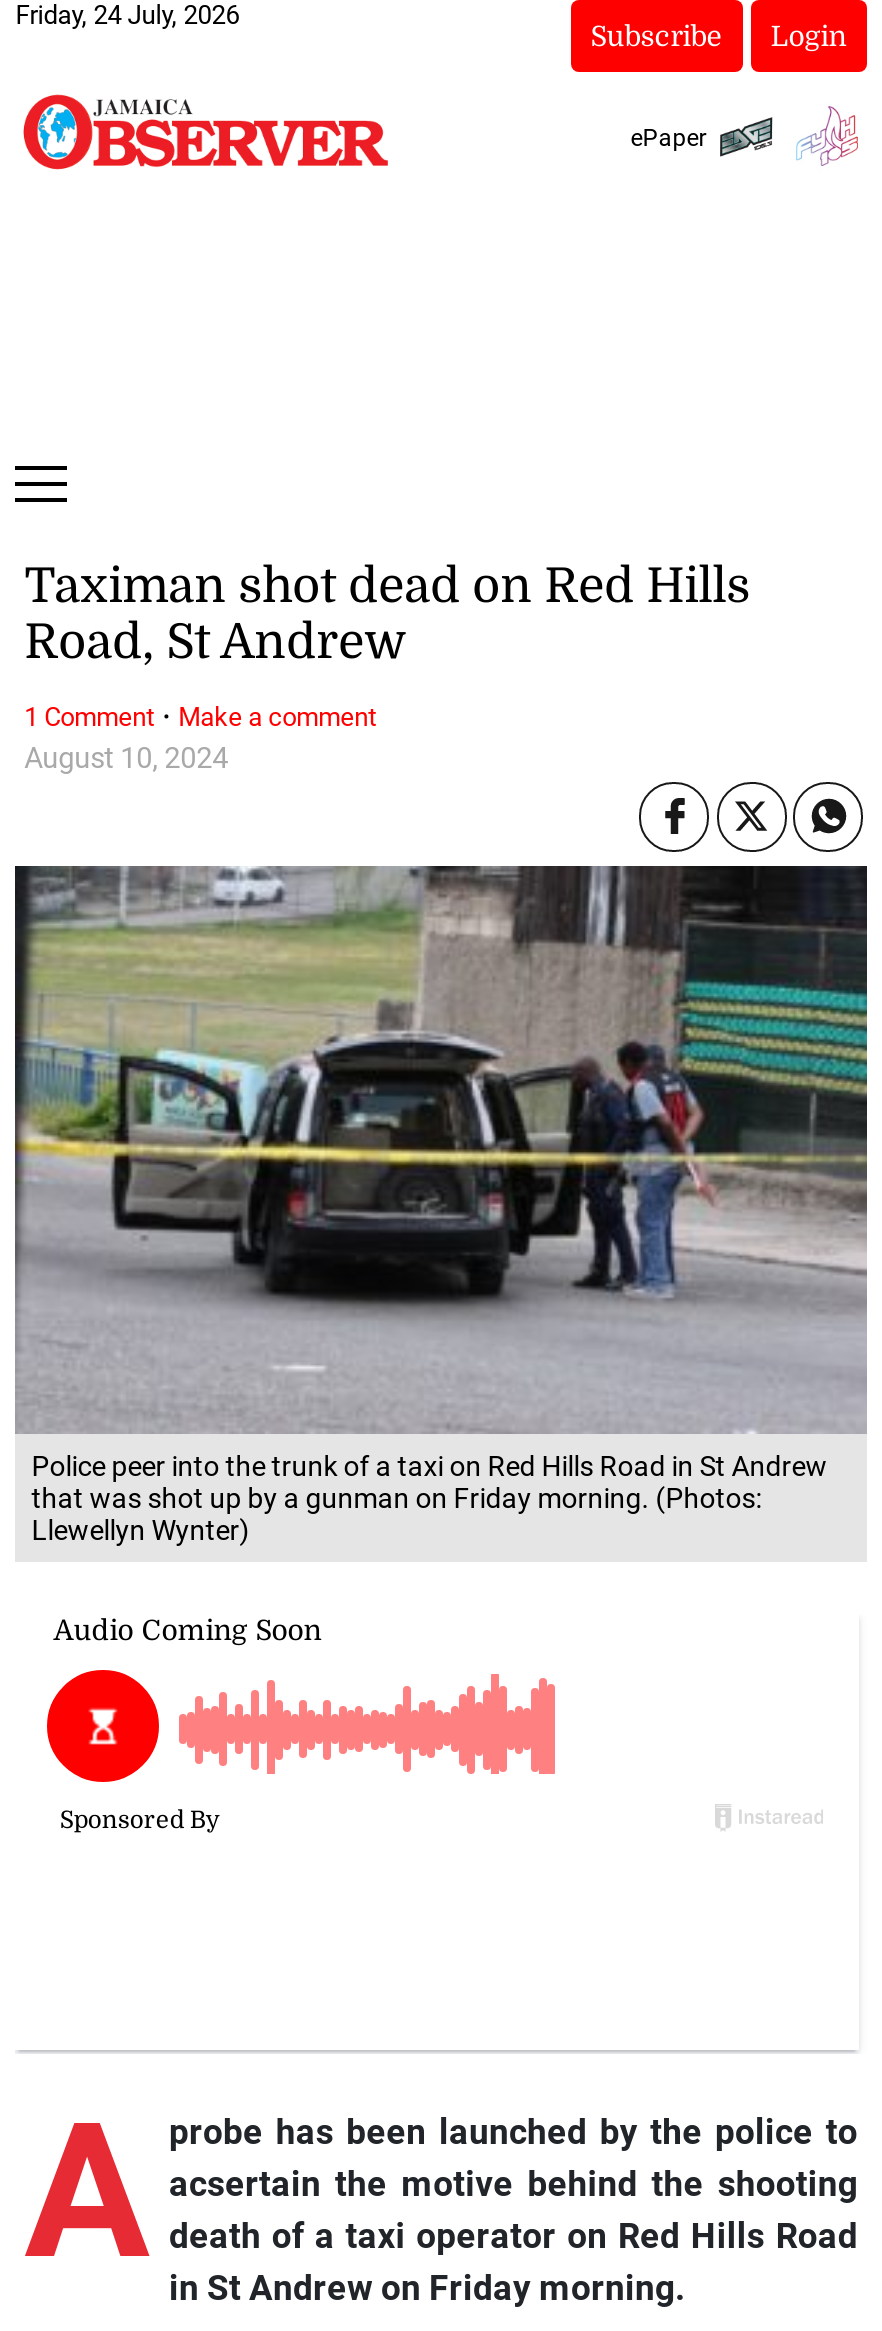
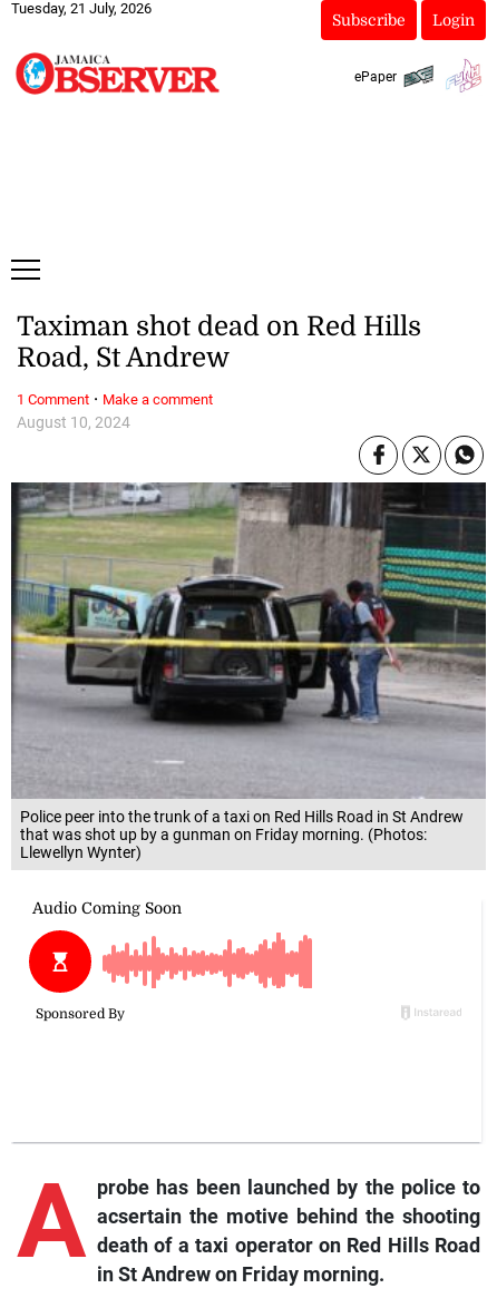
- Friday, 24 July, 2026
+ Tuesday, 21 July, 2026
